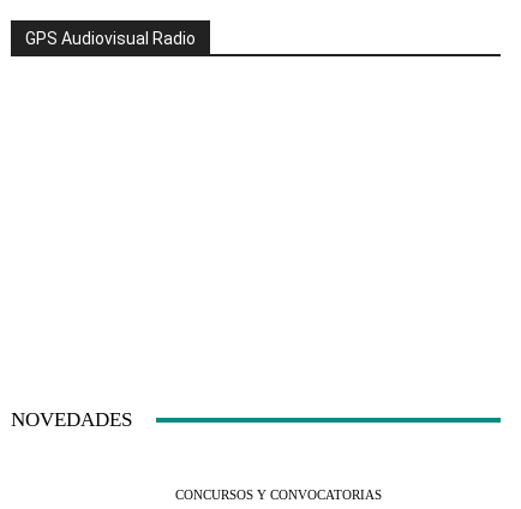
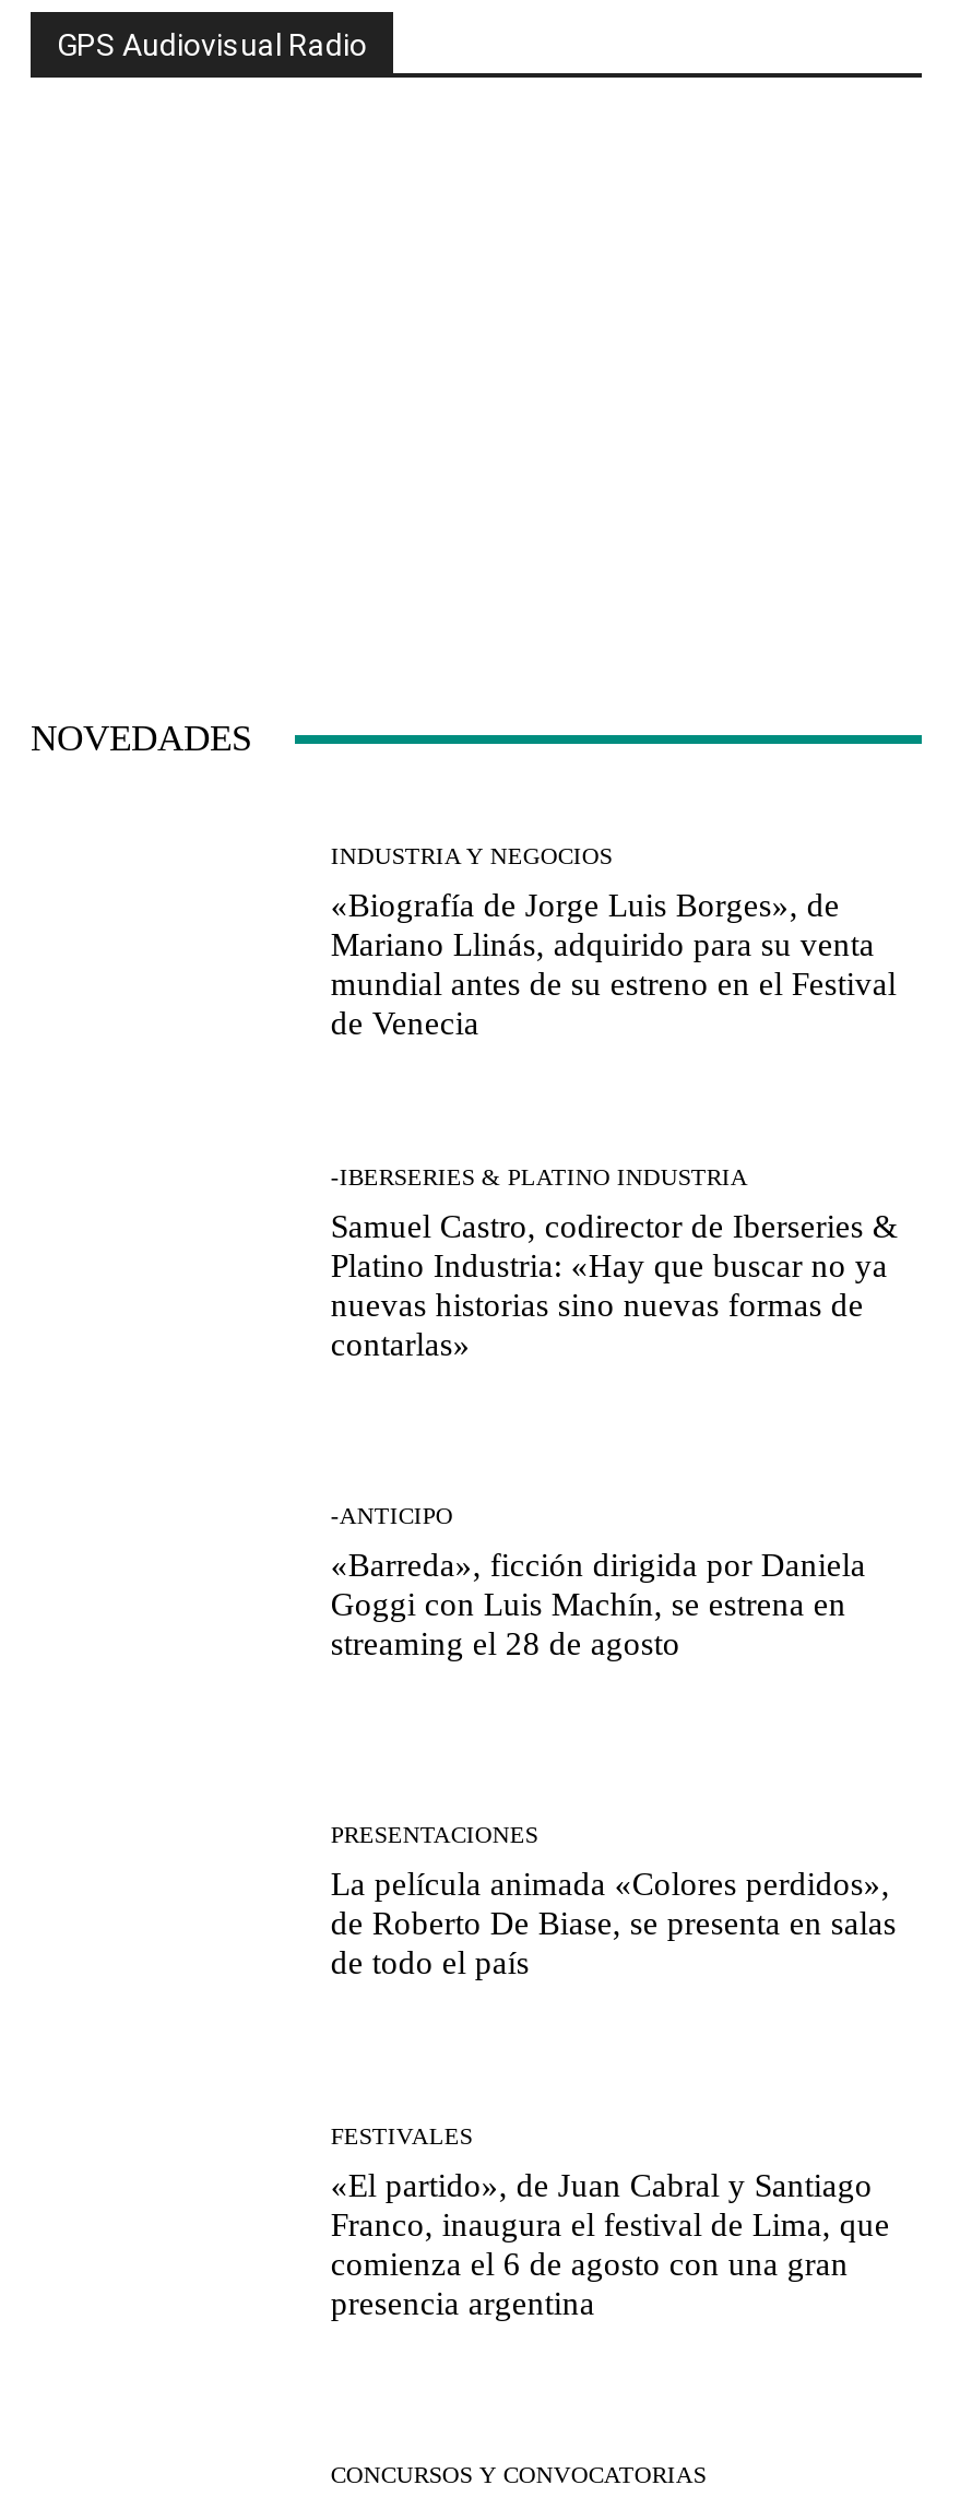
+ INDUSTRIA Y NEGOCIOS
+ «Biografía de Jorge Luis Borges», de
+ Mariano Llinás, adquirido para su venta
+ mundial antes de su estreno en el Festival
+ de Venecia

+ -IBERSERIES & PLATINO INDUSTRIA
+ Samuel Castro, codirector de Iberseries &
+ Platino Industria: «Hay que buscar no ya
+ nuevas historias sino nuevas formas de
+ contarlas»

+ -ANTICIPO
+ «Barreda», ficción dirigida por Daniela
+ Goggi con Luis Machín, se estrena en
+ streaming el 28 de agosto

+ PRESENTACIONES
+ La película animada «Colores perdidos»,
+ de Roberto De Biase, se presenta en salas
+ de todo el país

+ FESTIVALES
+ «El partido», de Juan Cabral y Santiago
+ Franco, inaugura el festival de Lima, que
+ comienza el 6 de agosto con una gran
+ presencia argentina
